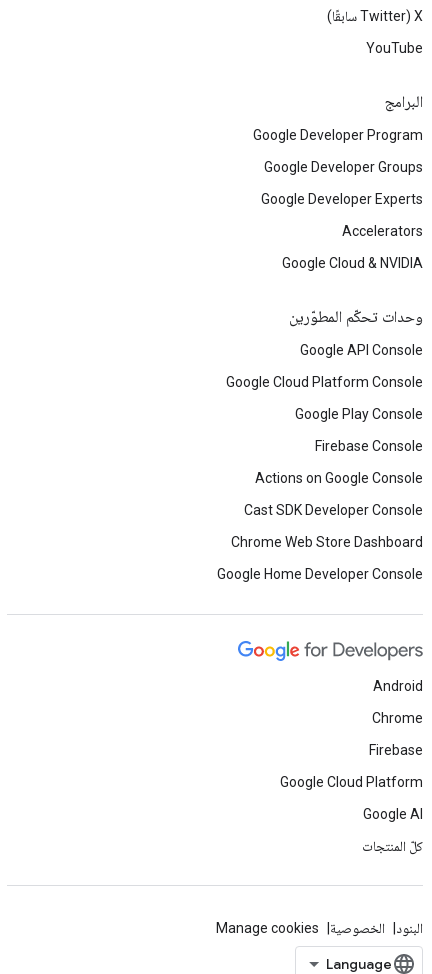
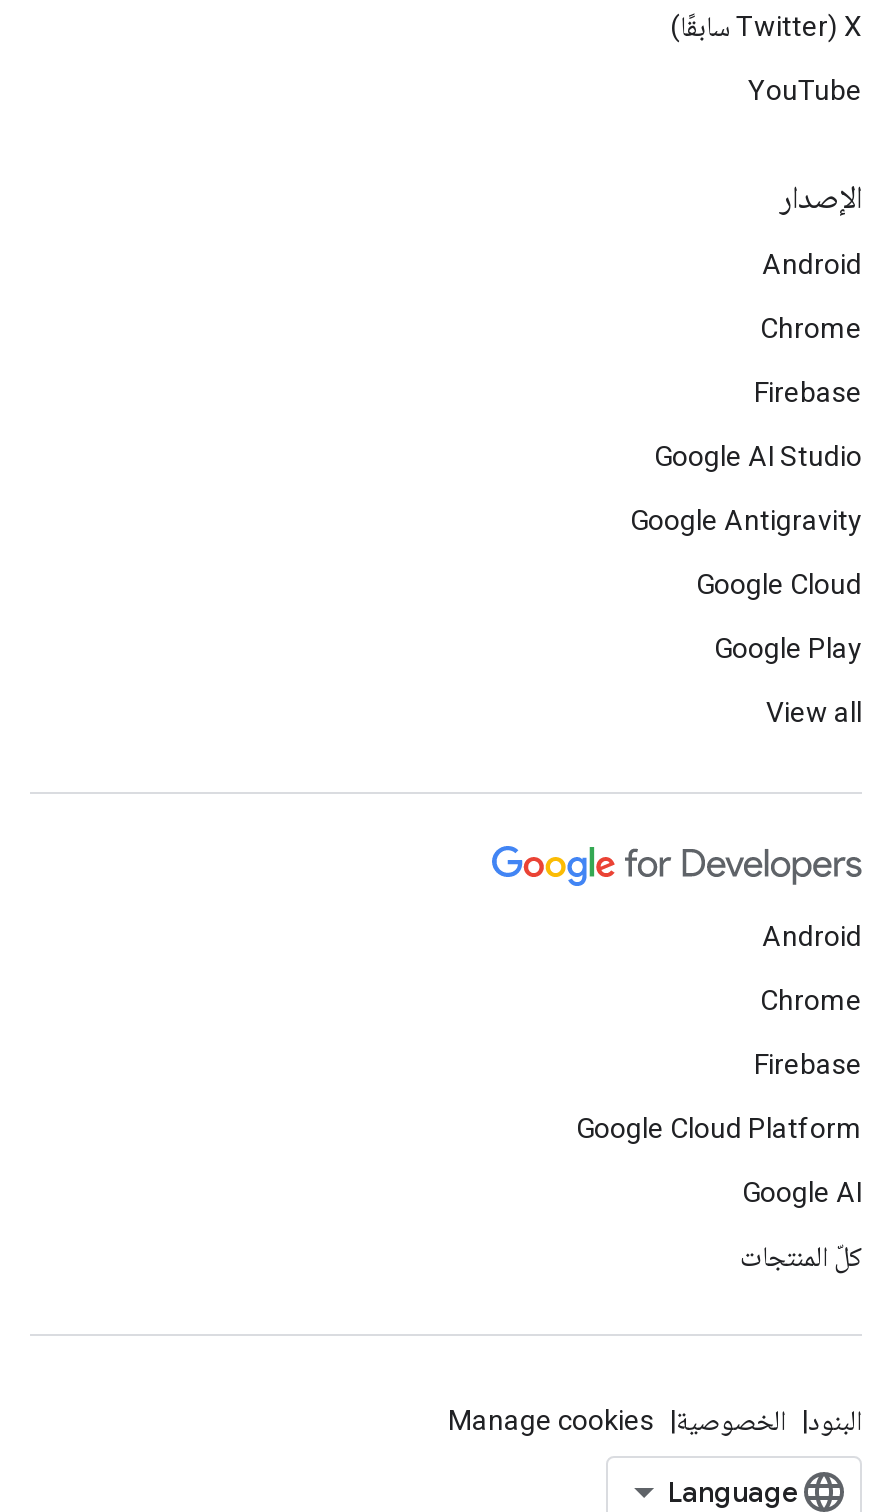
- البرامج
- Google Developer Program
- Google Developer Groups
- Google Developer Experts
- Accelerators
- Google Cloud & NVIDIA
- وحدات تحكّم المطوّرين
- Google API Console
- Google Cloud Platform Console
- Google Play Console
- Firebase Console
- Actions on Google Console
- Cast SDK Developer Console
- Chrome Web Store Dashboard
- Google Home Developer Console
+ الإصدار
+ Android
+ Chrome
+ Firebase
+ Google AI Studio
+ Google Antigravity
+ Google Cloud
+ Google Play
+ View all
